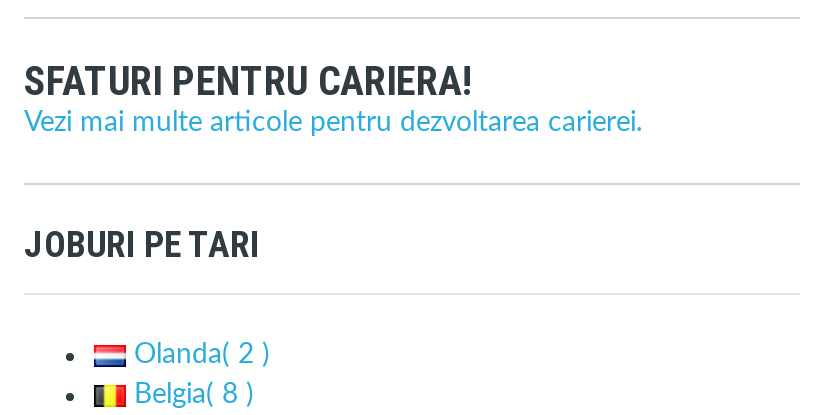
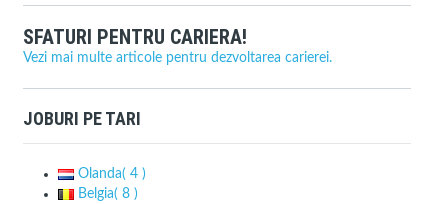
- Olanda( 2 )
+ Olanda( 4 )
